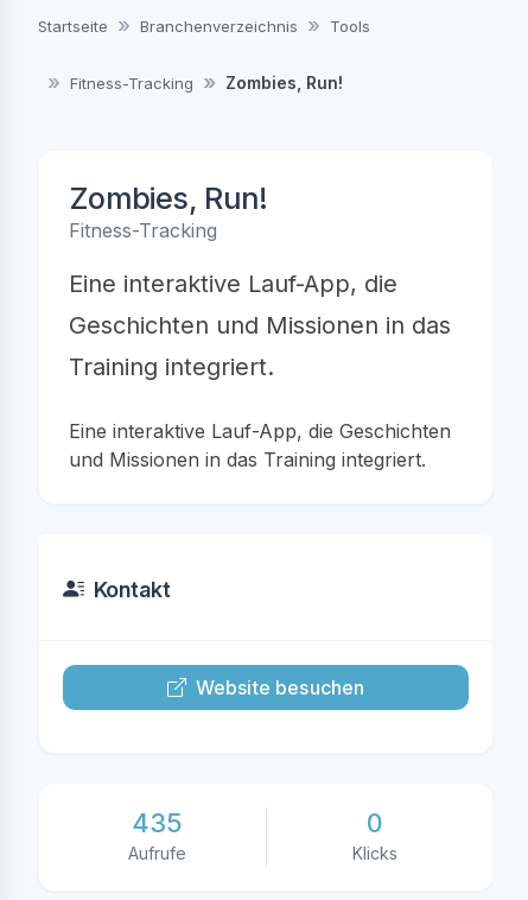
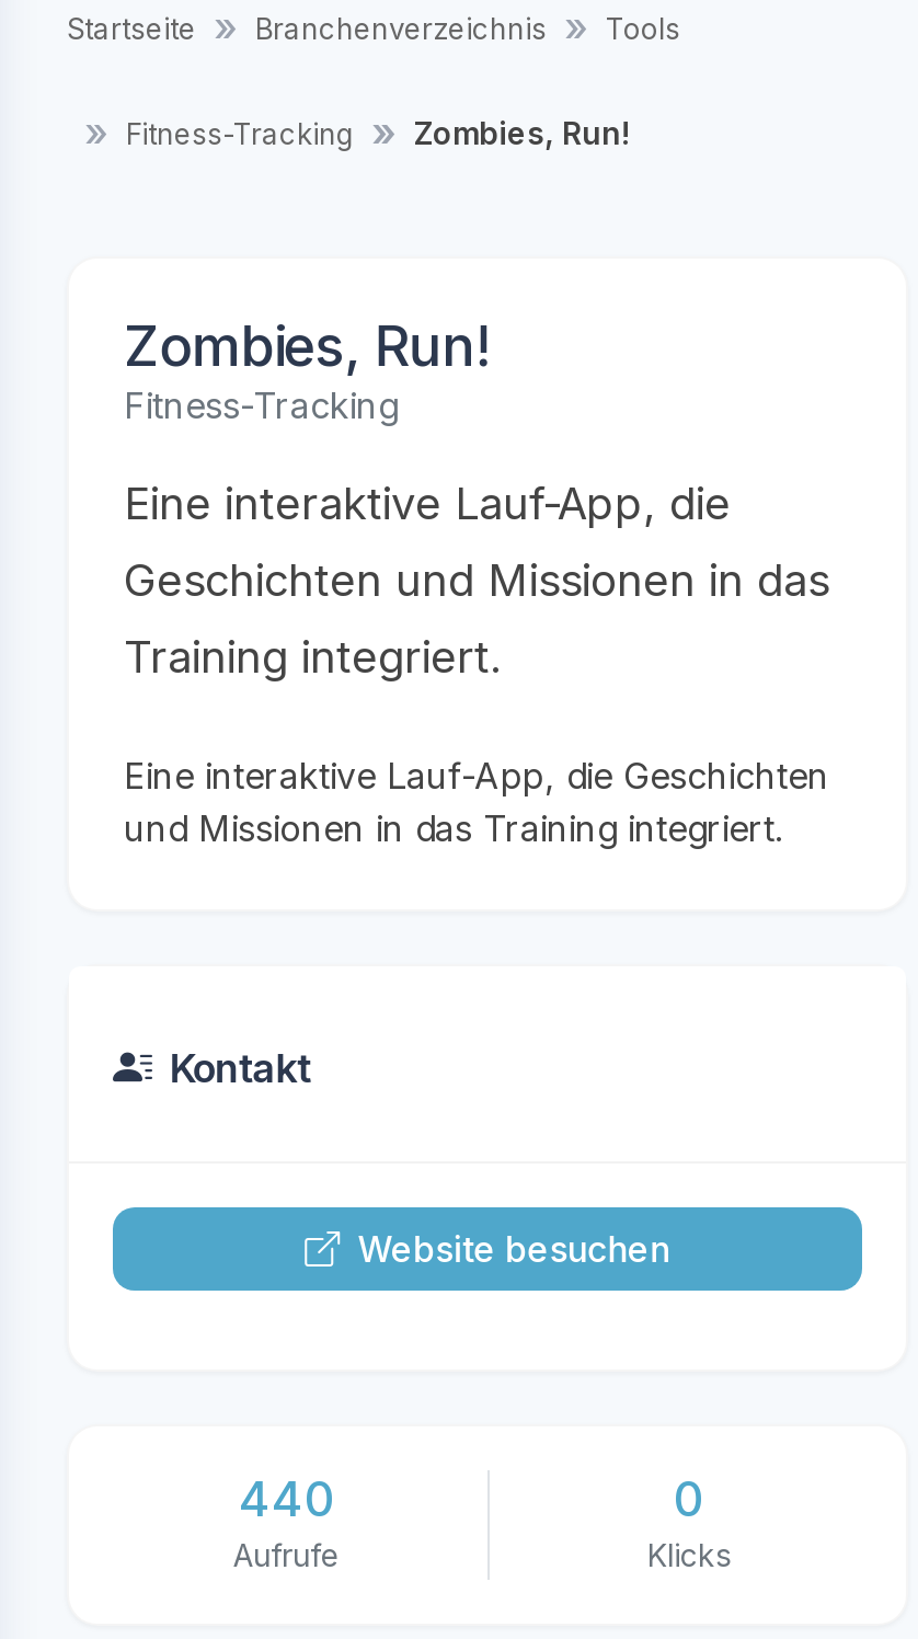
- 435
+ 440
